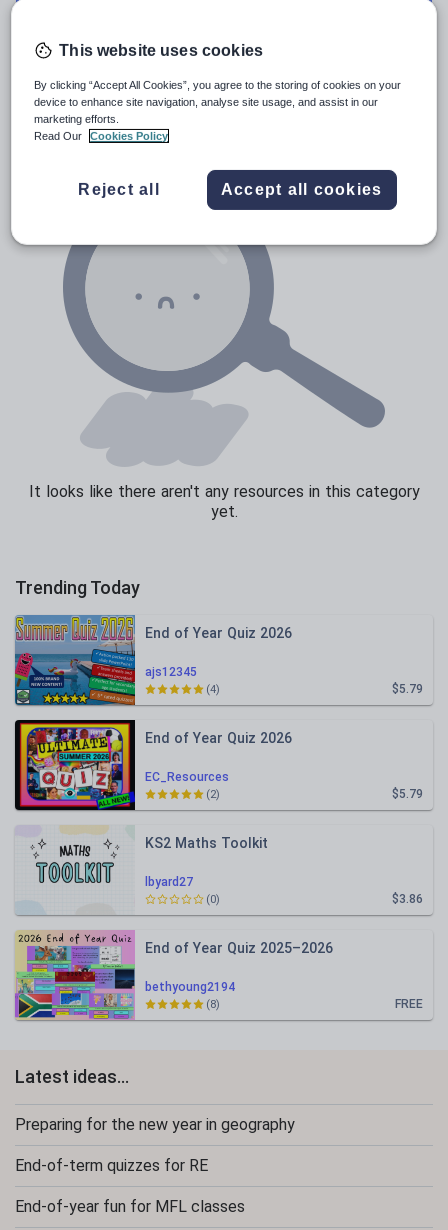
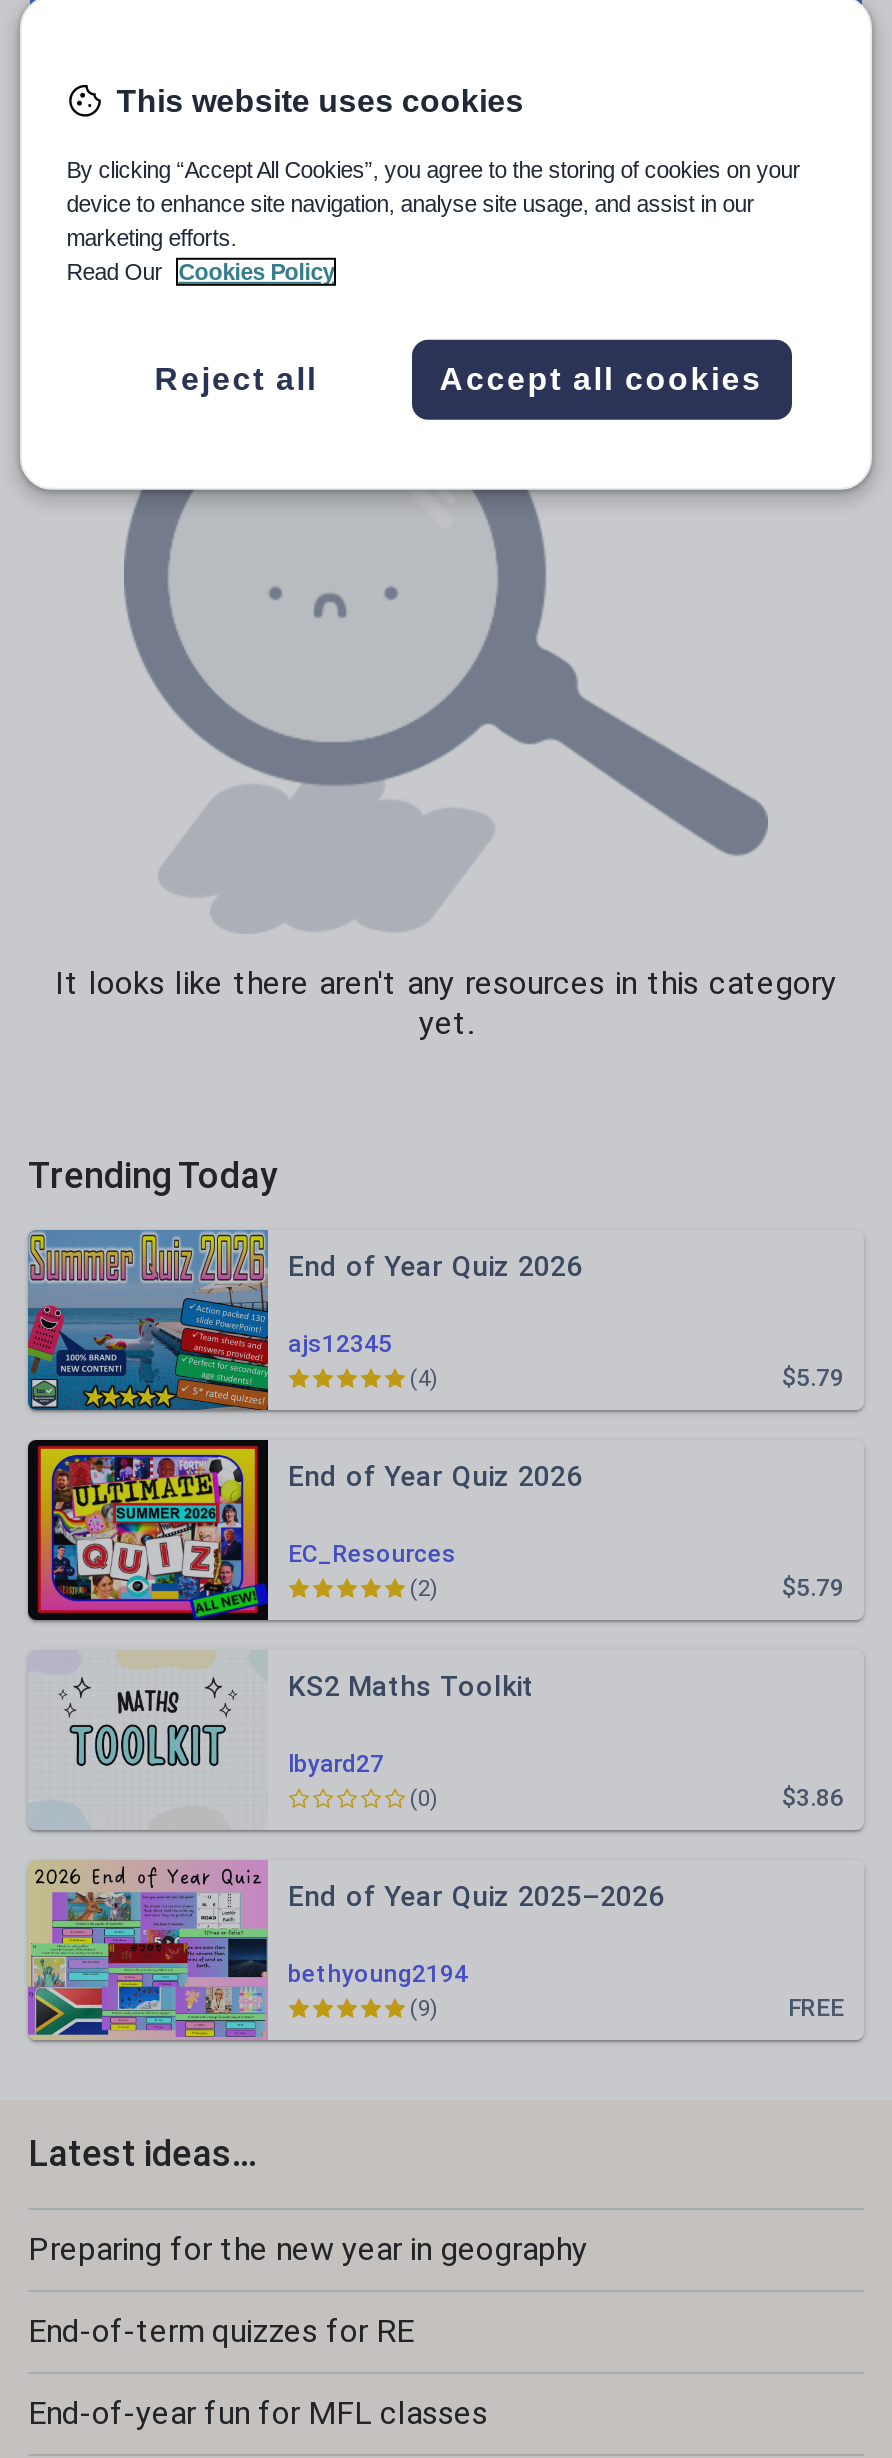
- (8)
+ (9)
